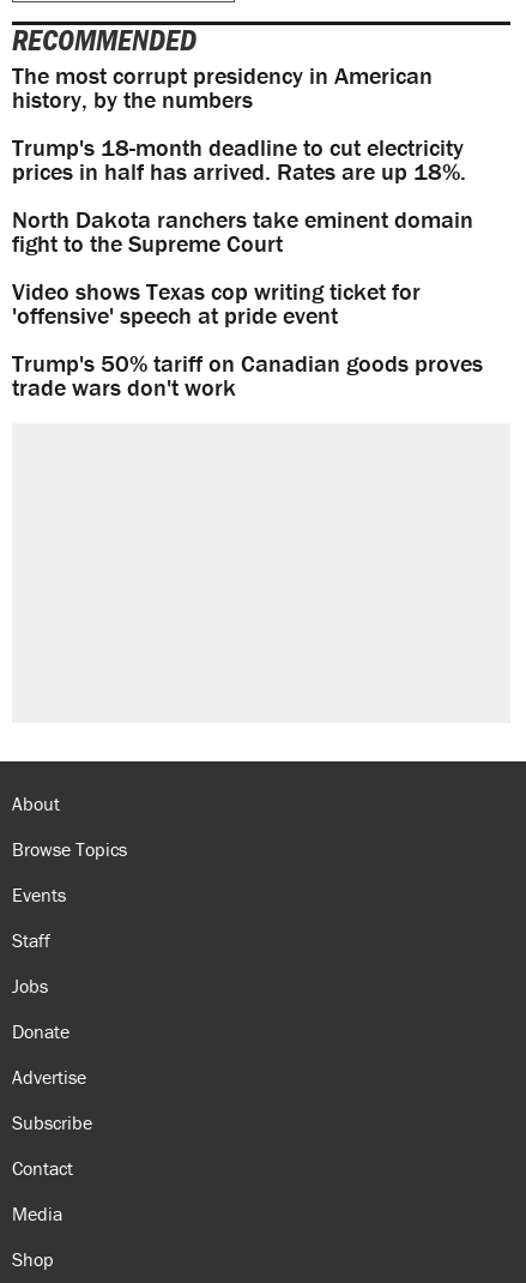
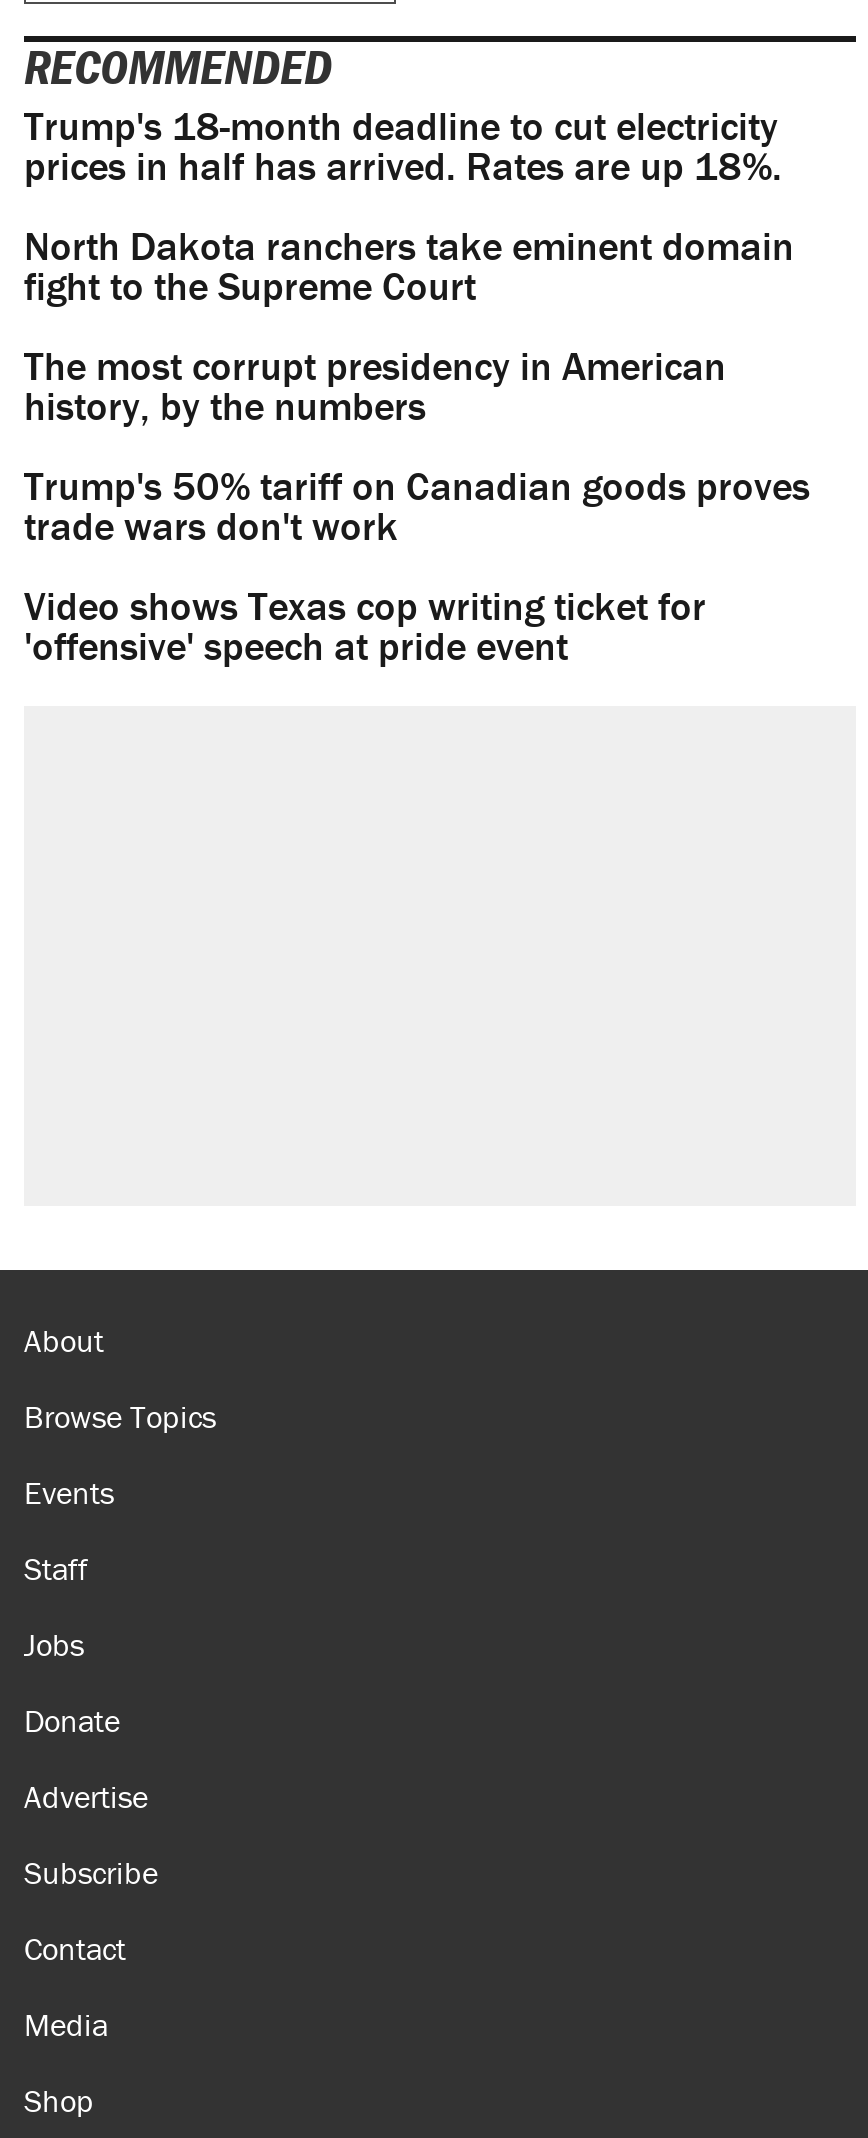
moved down: The most corrupt presidency in American | history, by the numbers

moved up: Trump's 18-month deadline to cut electricity | prices in half has arrived. Rates are up 18%. | North Dakota ranchers take eminent domain | fight to the Supreme Court

moved down: Video shows Texas cop writing ticket for | 'offensive' speech at pride event

moved up: Trump's 50% tariff on Canadian goods proves | trade wars don't work
